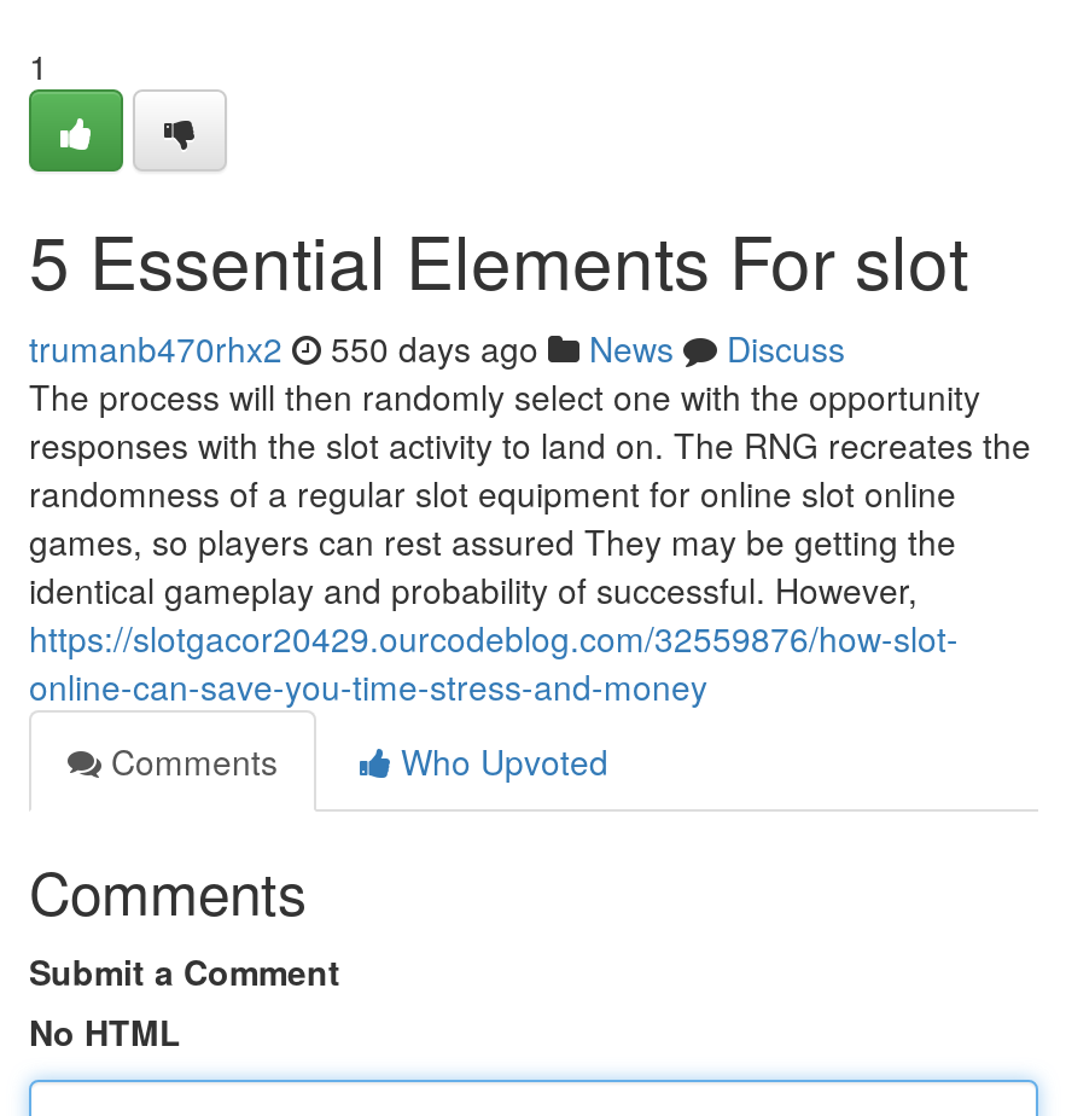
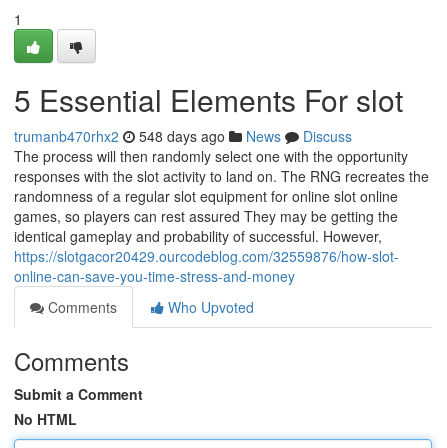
- trumanb470rhx2 550 days ago News Discuss
+ trumanb470rhx2 548 days ago News Discuss
